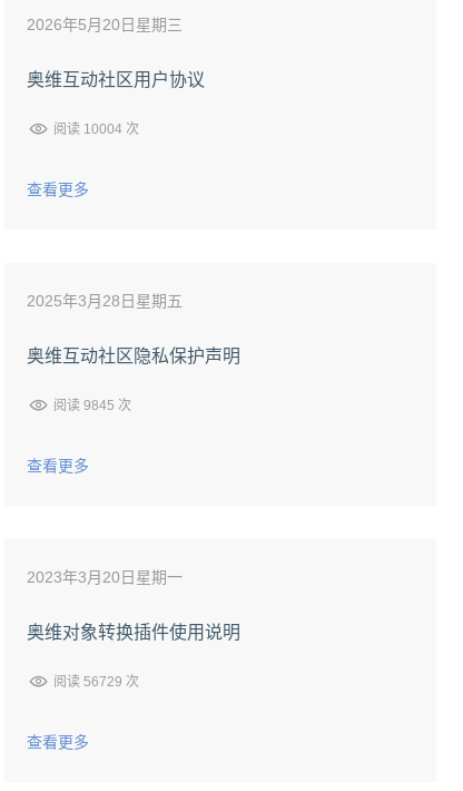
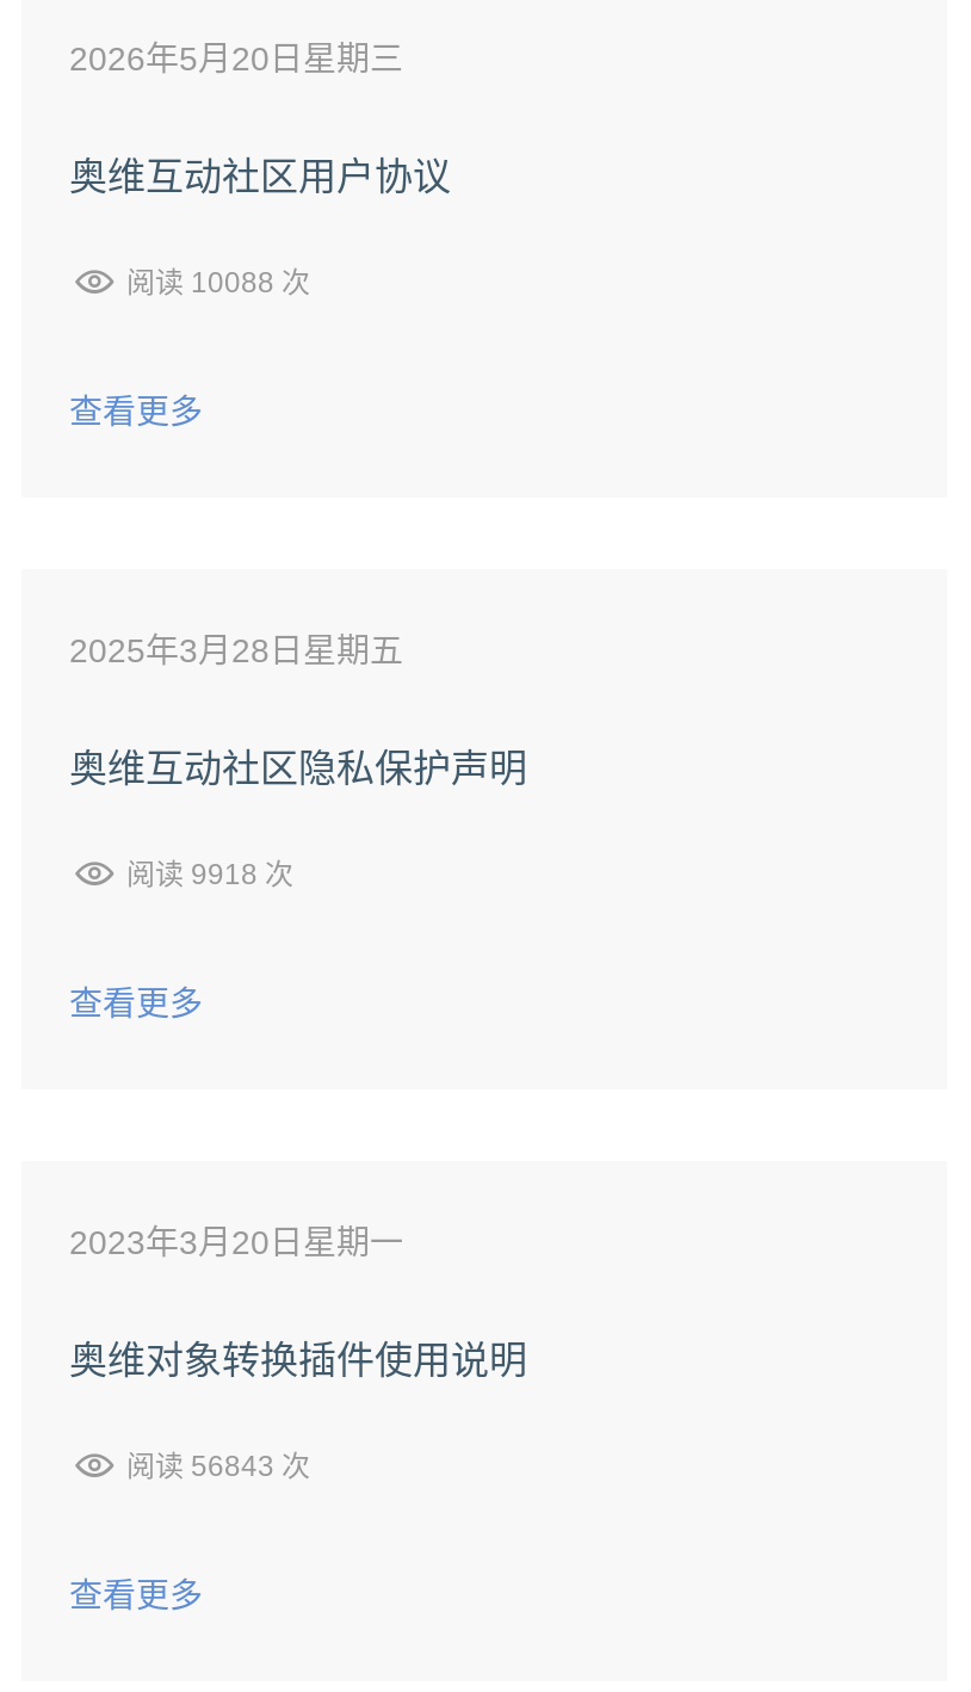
- 阅读 10004 次
+ 阅读 10088 次

- 阅读 9845 次
+ 阅读 9918 次

- 阅读 56729 次
+ 阅读 56843 次
